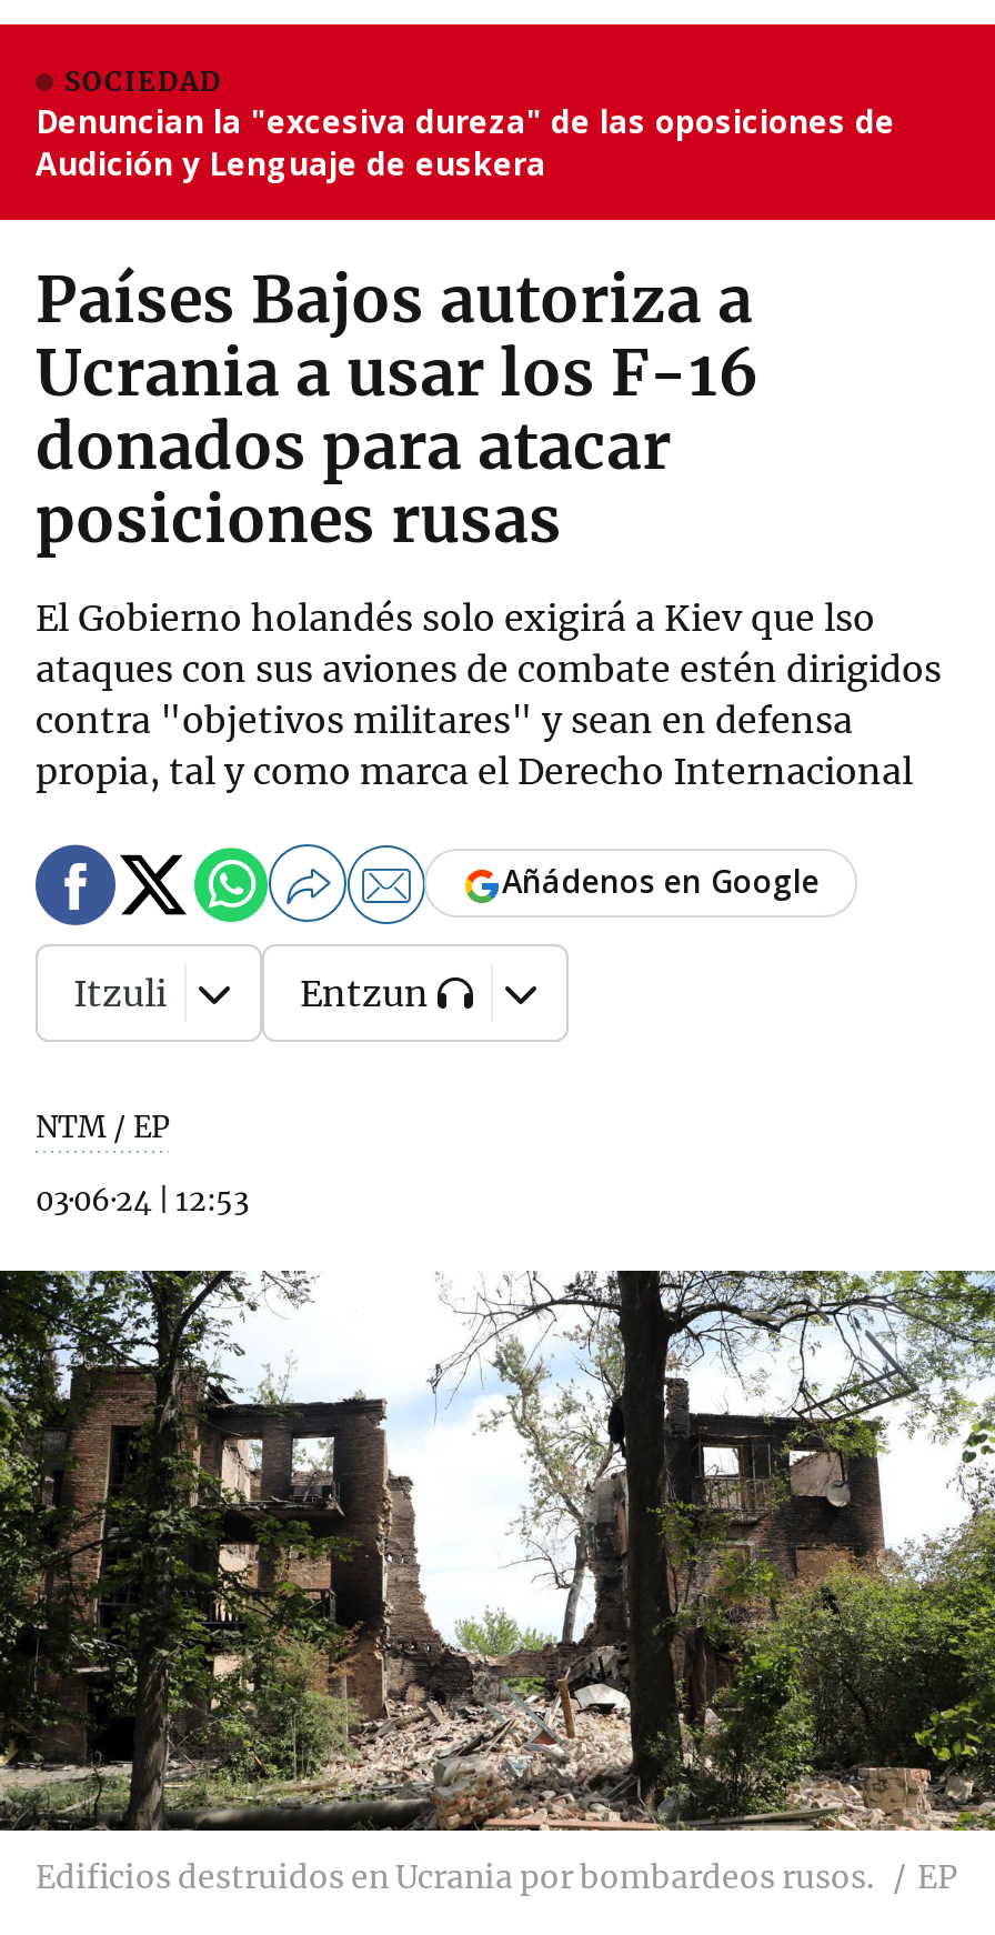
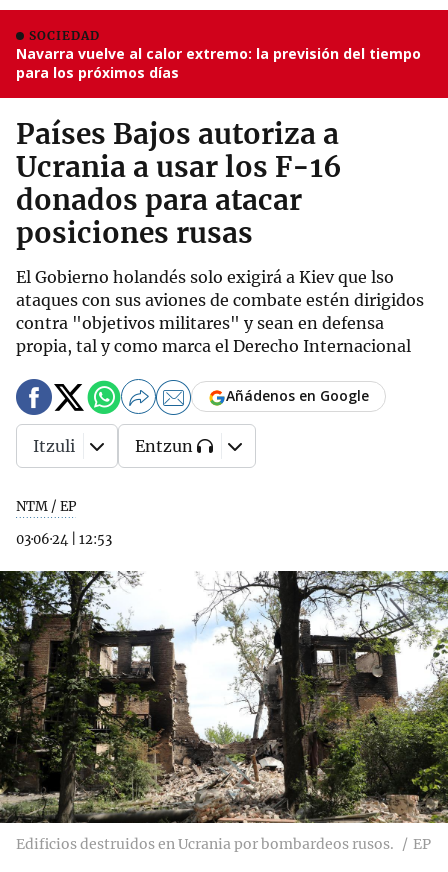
- Denuncian la "excesiva dureza" de las oposiciones de
- Audición y Lenguaje de euskera
+ Navarra vuelve al calor extremo: la previsión del tiempo
+ para los próximos días
